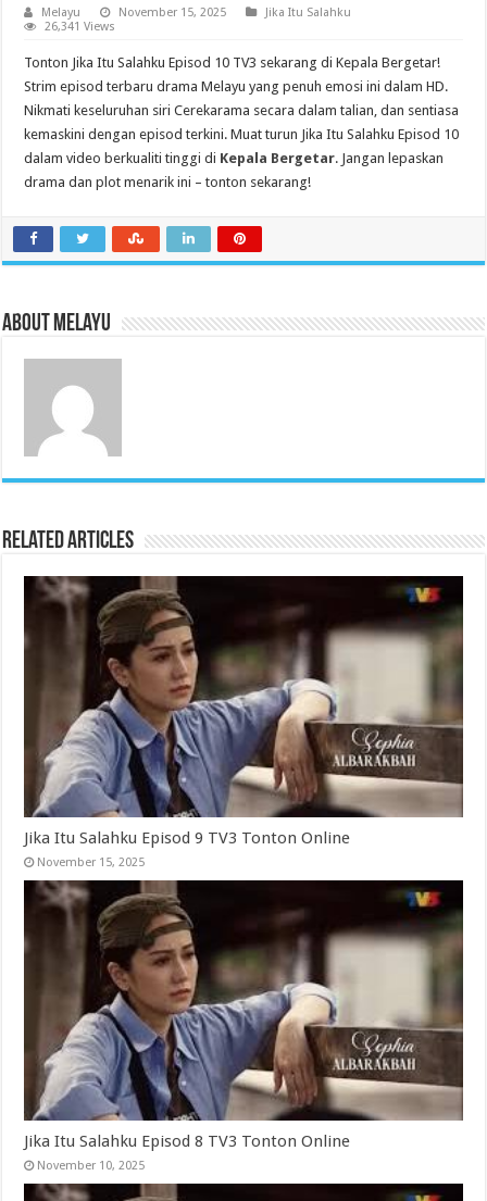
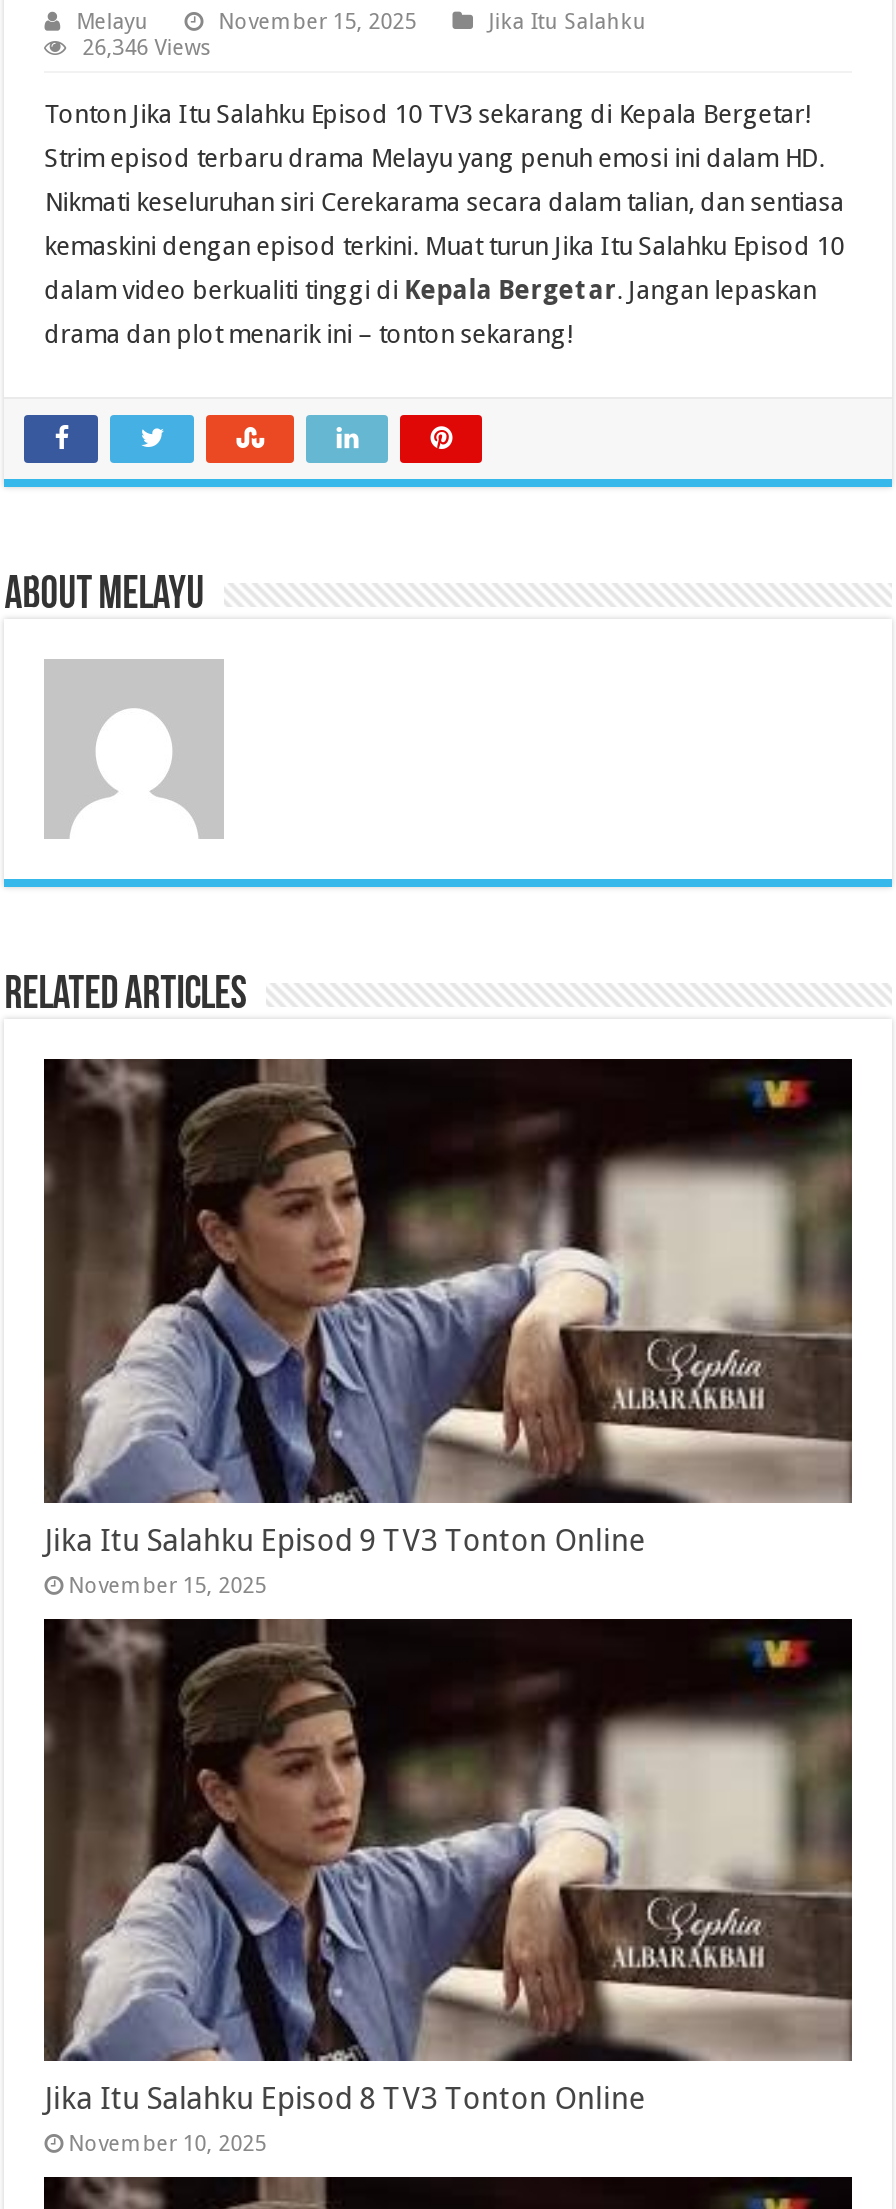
- 26,341 Views
+ 26,346 Views
